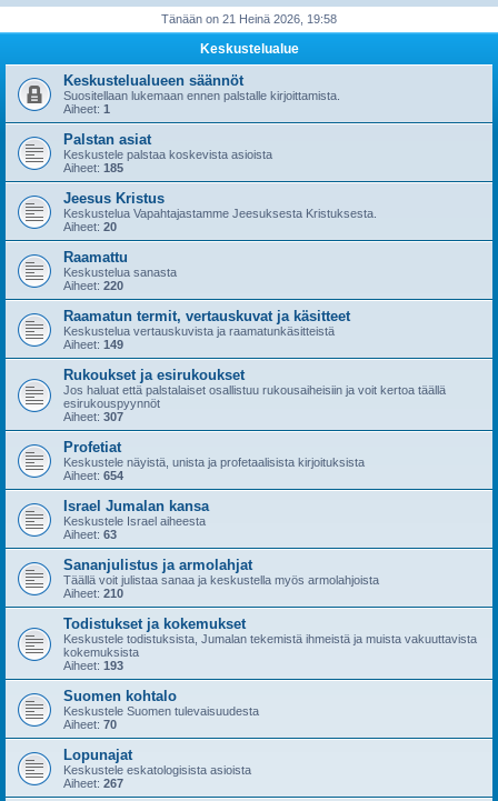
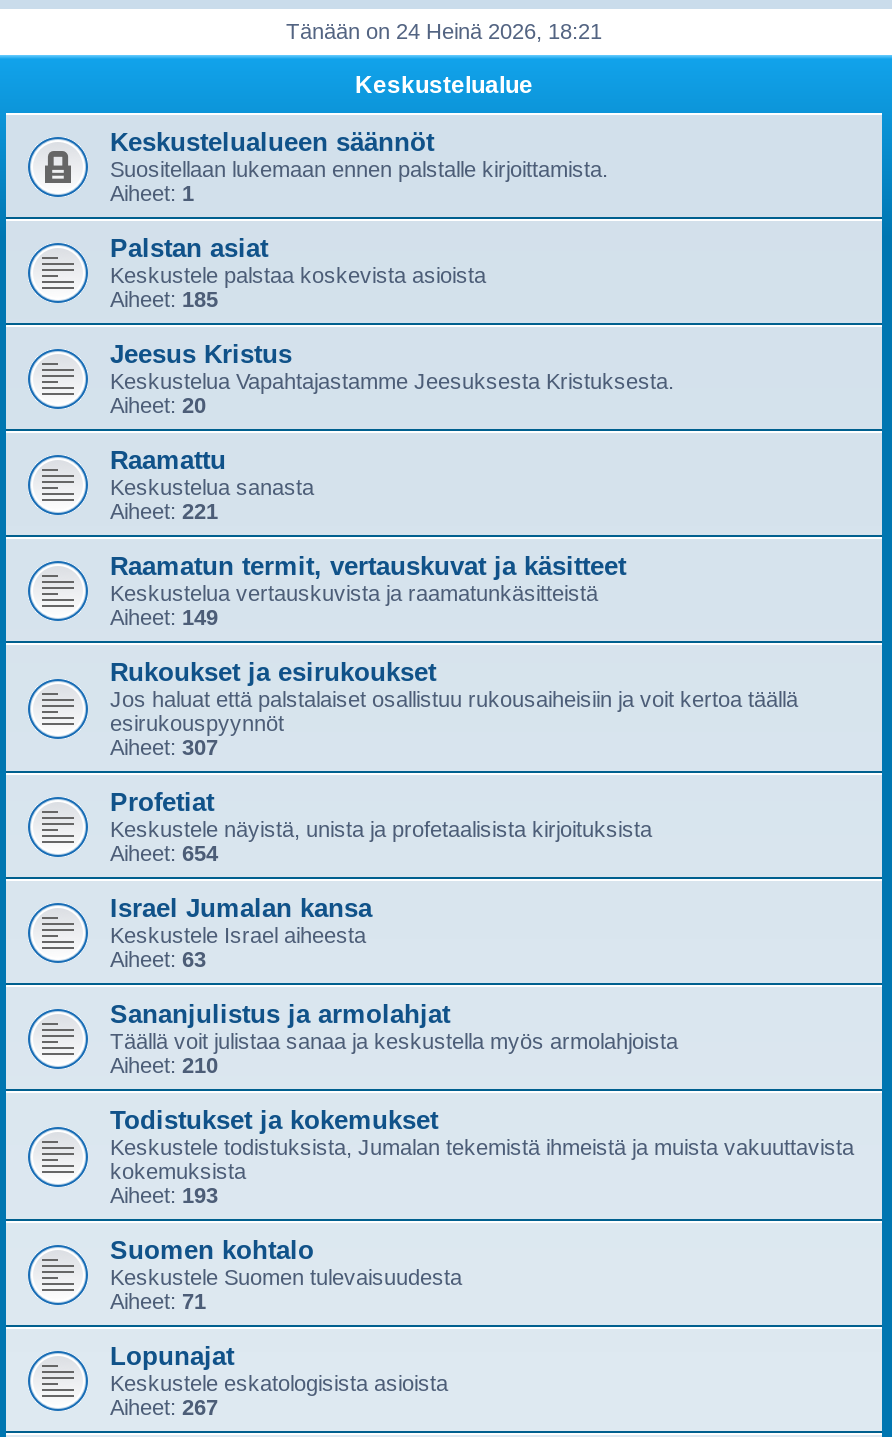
- Tänään on 21 Heinä 2026, 19:58
+ Tänään on 24 Heinä 2026, 18:21

- Aiheet: 220
+ Aiheet: 221

- Aiheet: 70
+ Aiheet: 71
